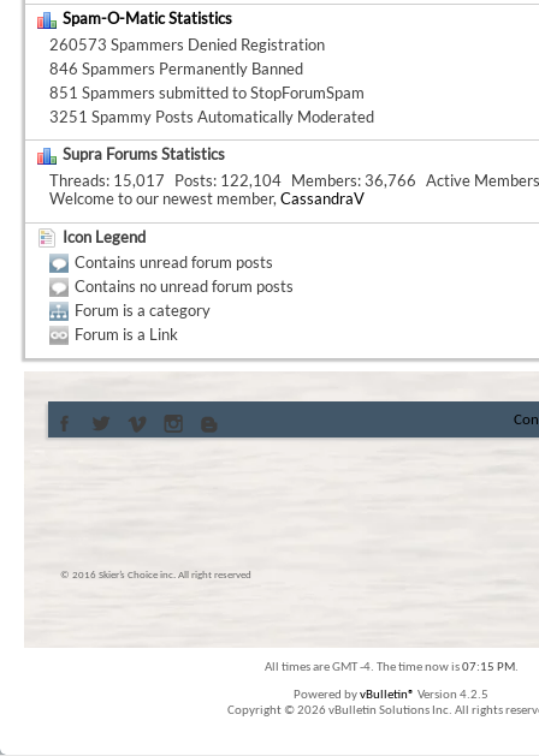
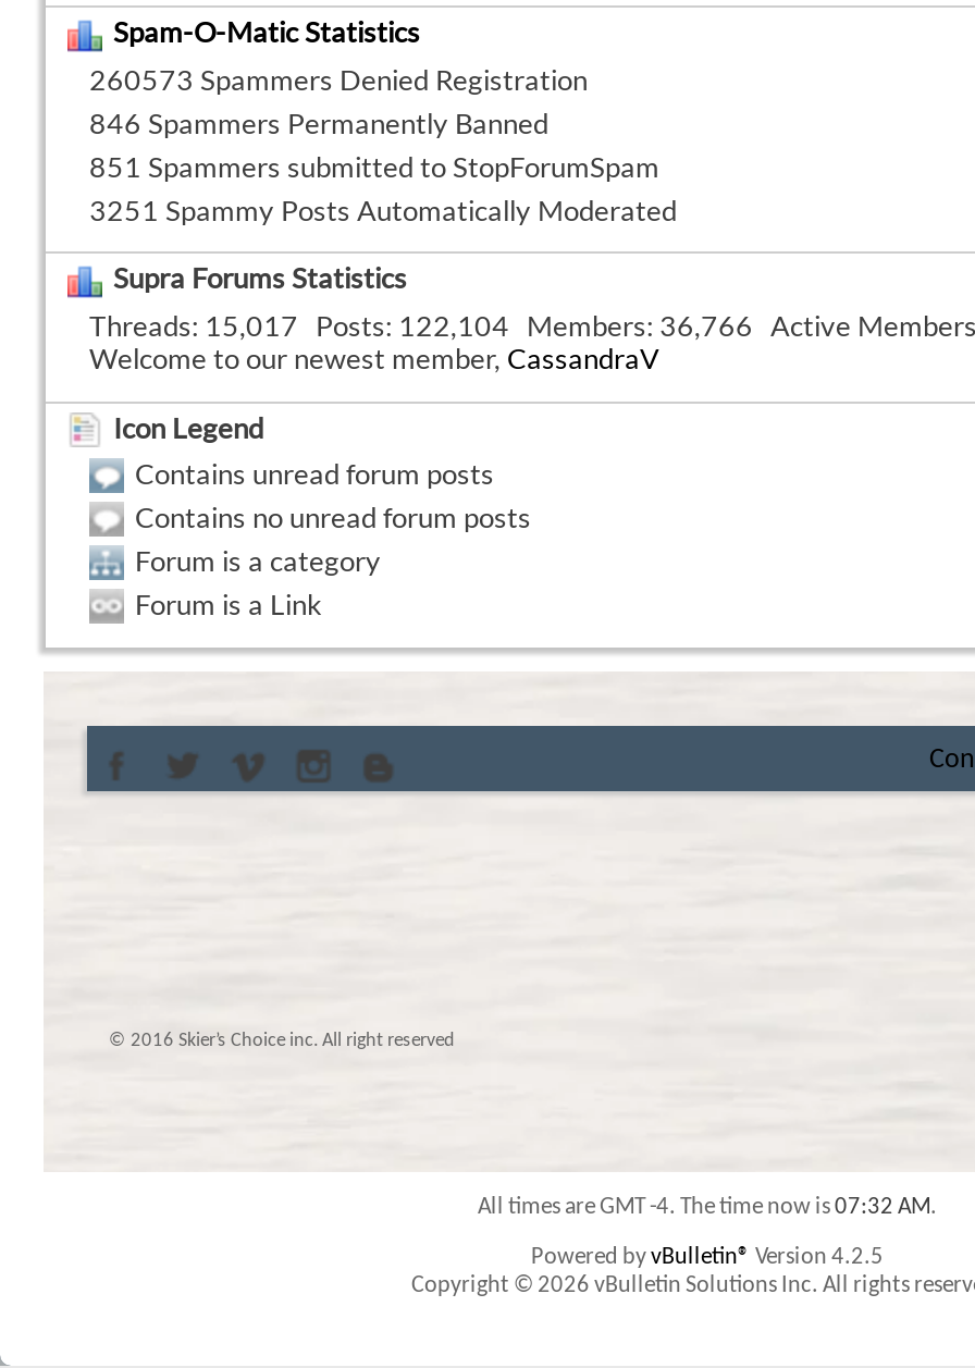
- All times are GMT -4. The time now is 07:15 PM.
+ All times are GMT -4. The time now is 07:32 AM.
